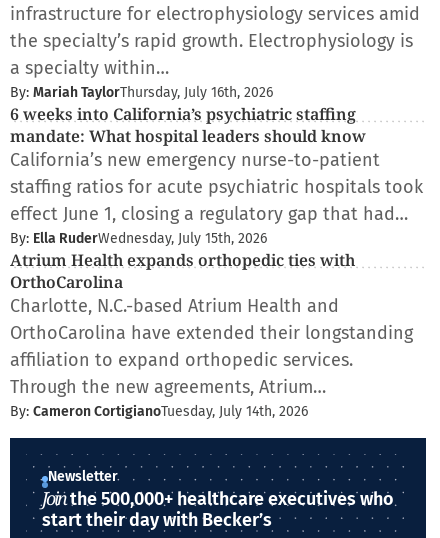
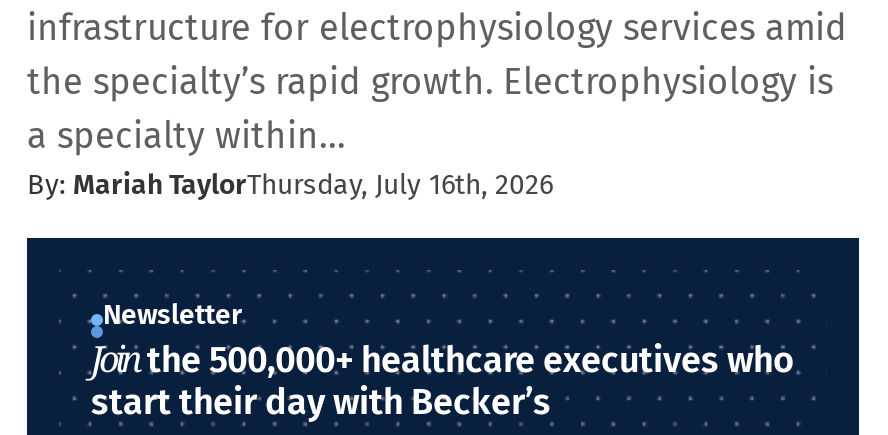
- 6 weeks into California’s psychiatric staffing
- mandate: What hospital leaders should know
- California’s new emergency nurse-to-patient
- staffing ratios for acute psychiatric hospitals took
- effect June 1, closing a regulatory gap that had…
- By: Ella RuderWednesday, July 15th, 2026
- Atrium Health expands orthopedic ties with
- OrthoCarolina
- Charlotte, N.C.-based Atrium Health and
- OrthoCarolina have extended their longstanding
- affiliation to expand orthopedic services.
- Through the new agreements, Atrium…
- By: Cameron CortigianoTuesday, July 14th, 2026
